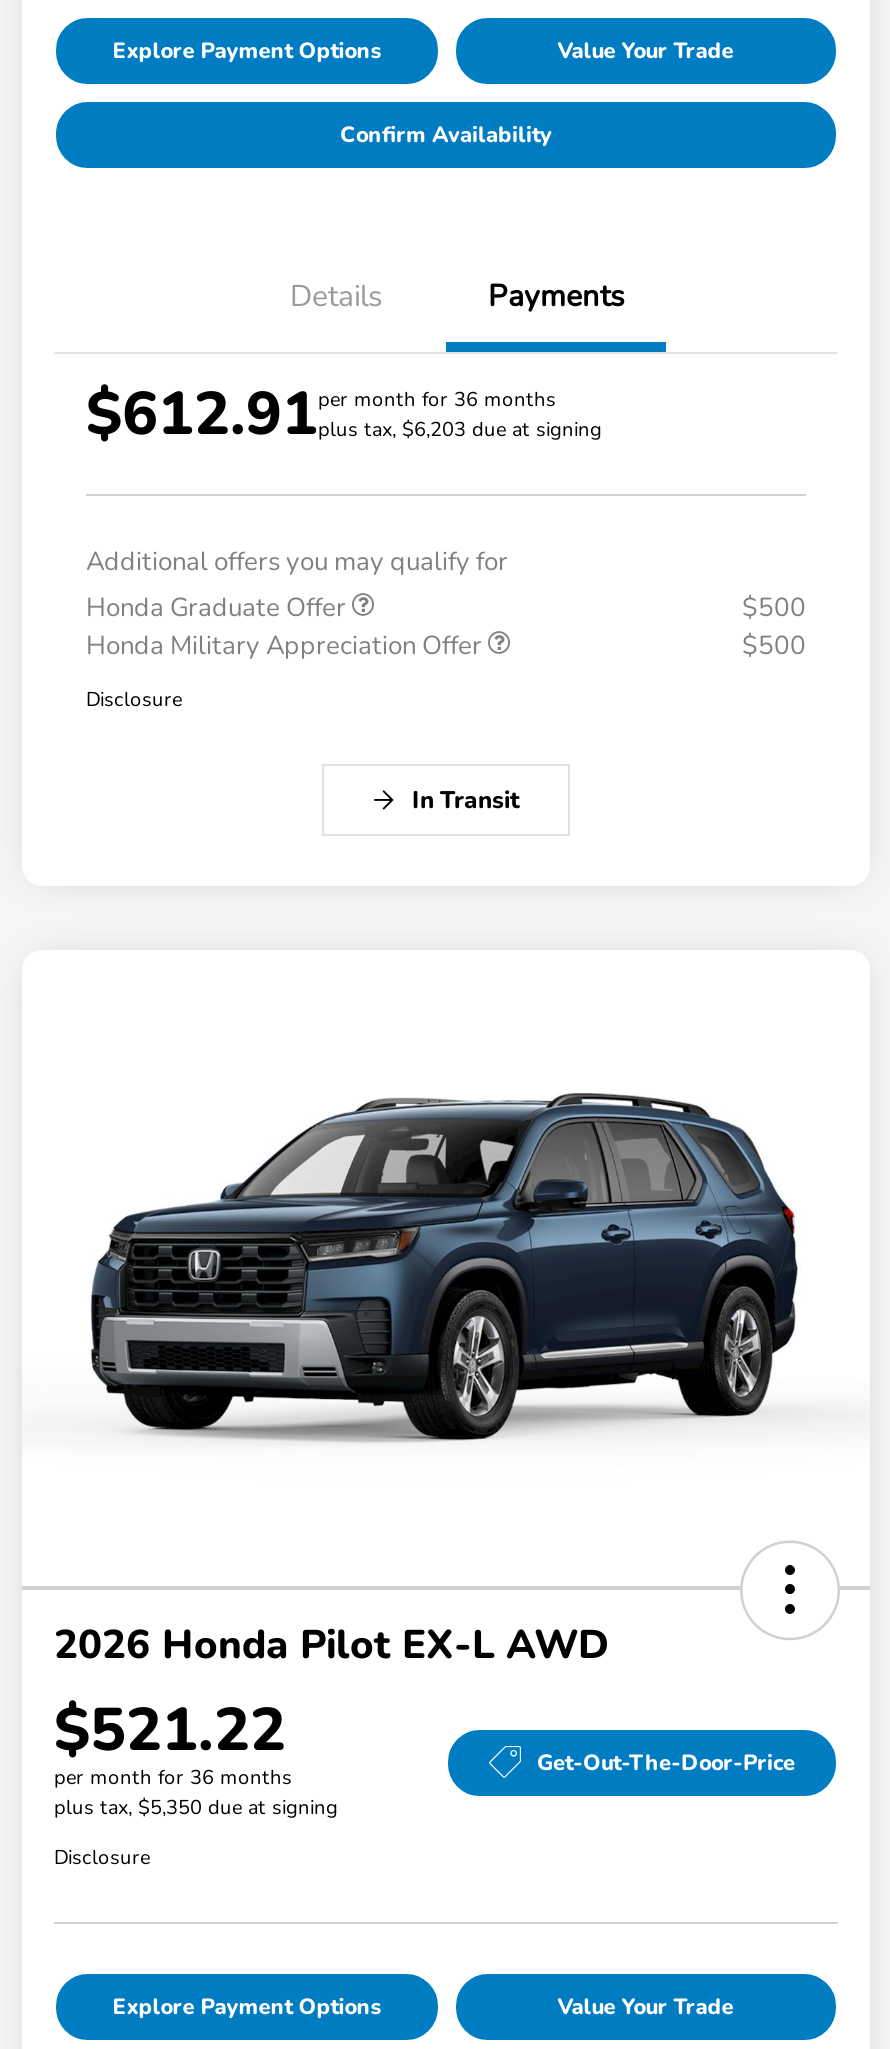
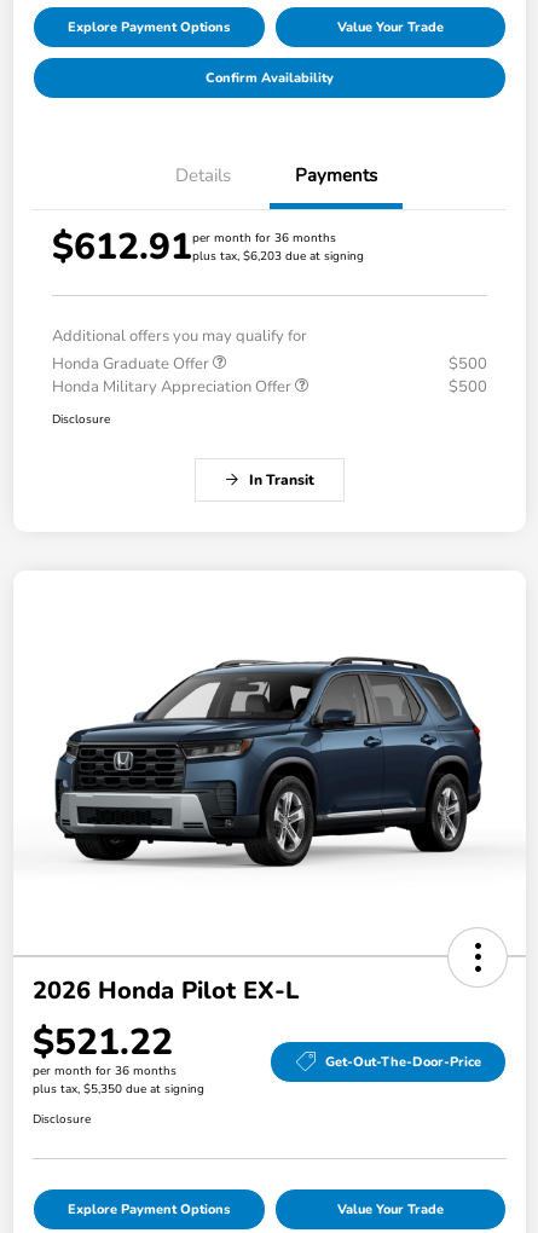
- 2026 Honda Pilot EX-L AWD
+ 2026 Honda Pilot EX-L
